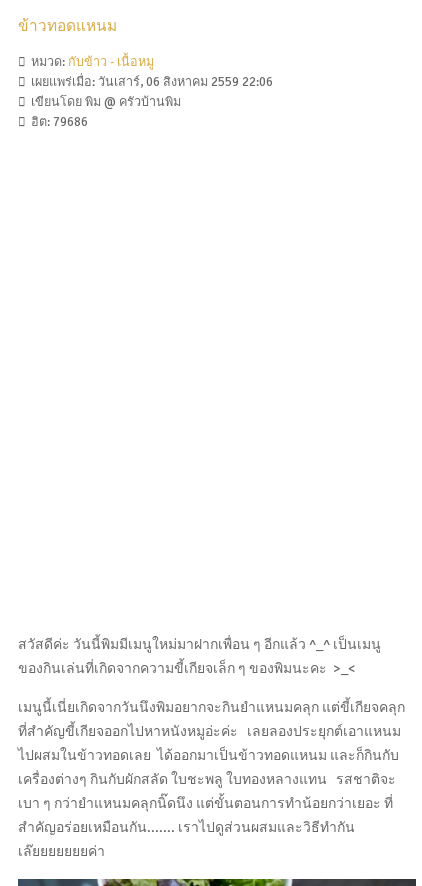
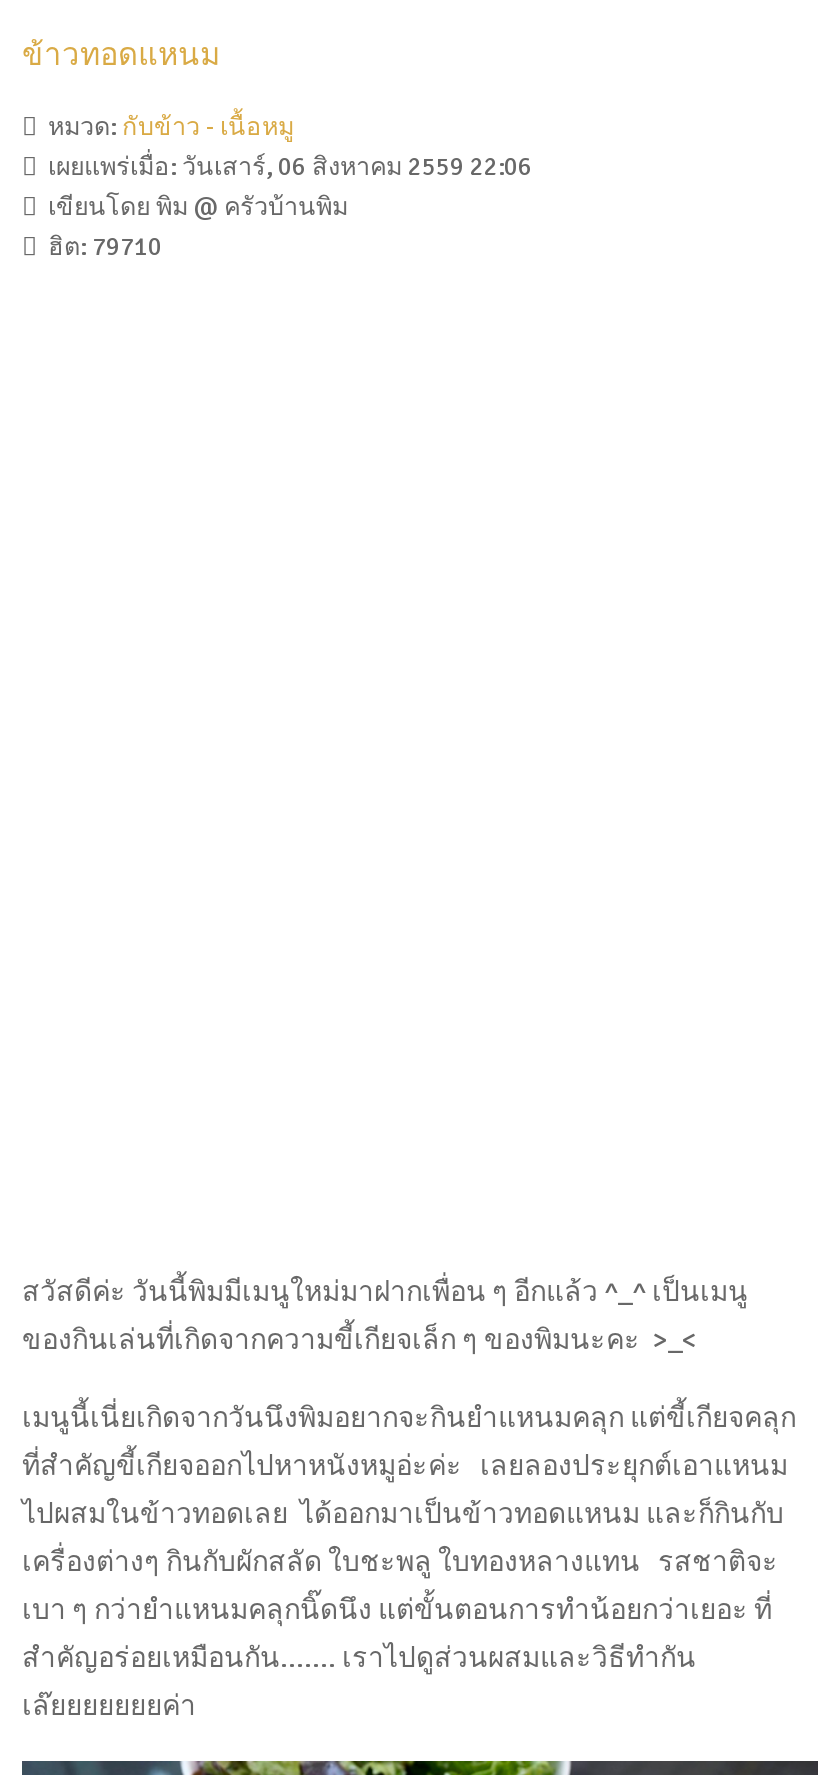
- ฮิต: 79686
+ ฮิต: 79710
